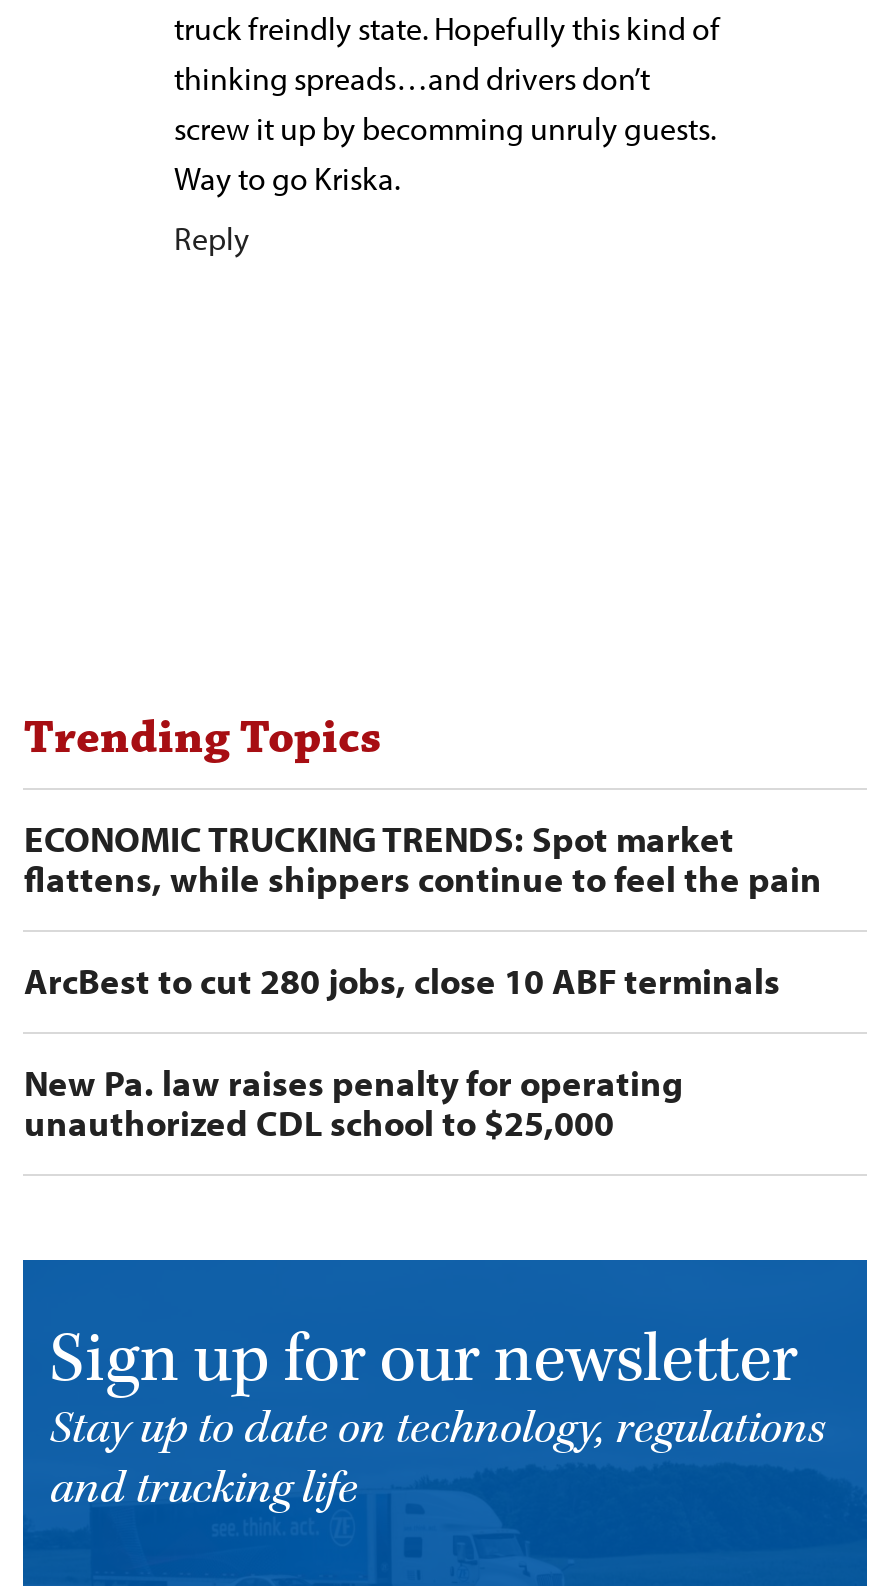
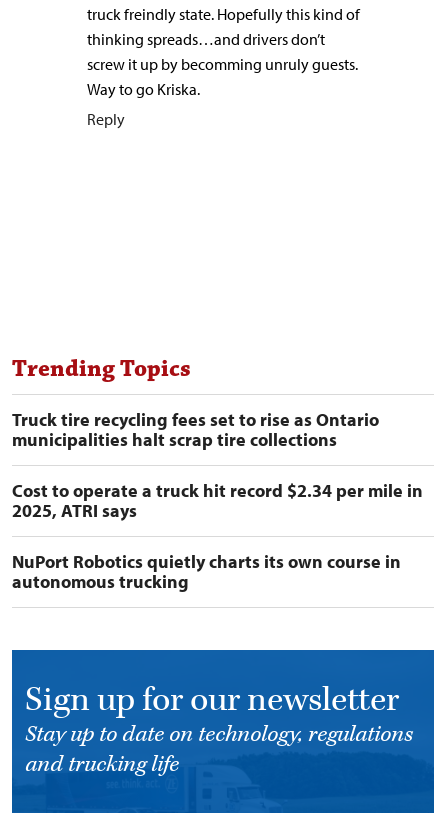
- ECONOMIC TRUCKING TRENDS: Spot market
- flattens, while shippers continue to feel the pain
+ Truck tire recycling fees set to rise as Ontario
+ municipalities halt scrap tire collections

- ArcBest to cut 280 jobs, close 10 ABF terminals
+ Cost to operate a truck hit record $2.34 per mile in
+ 2025, ATRI says

- New Pa. law raises penalty for operating
- unauthorized CDL school to $25,000
+ NuPort Robotics quietly charts its own course in
+ autonomous trucking
